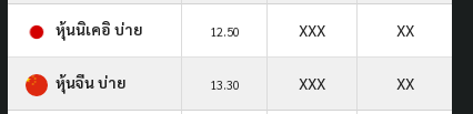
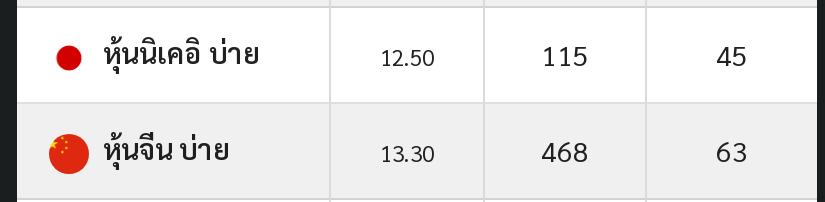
- XXX
- XX
+ 115
+ 45

- XXX
- XX
+ 468
+ 63
